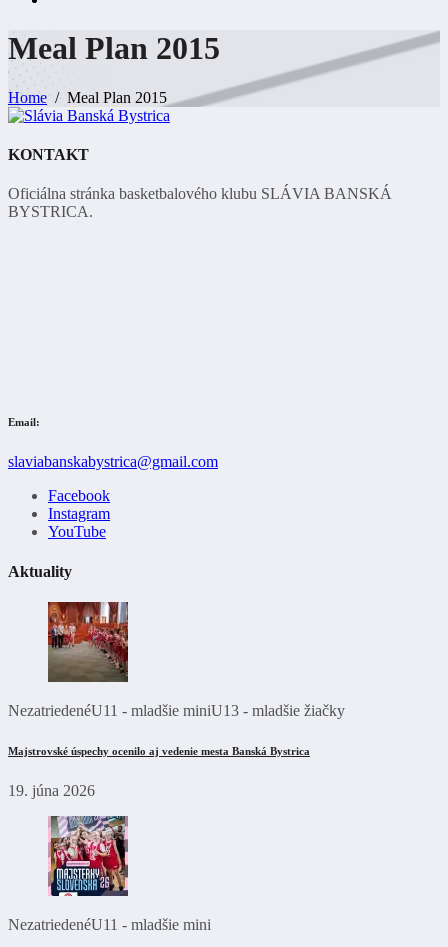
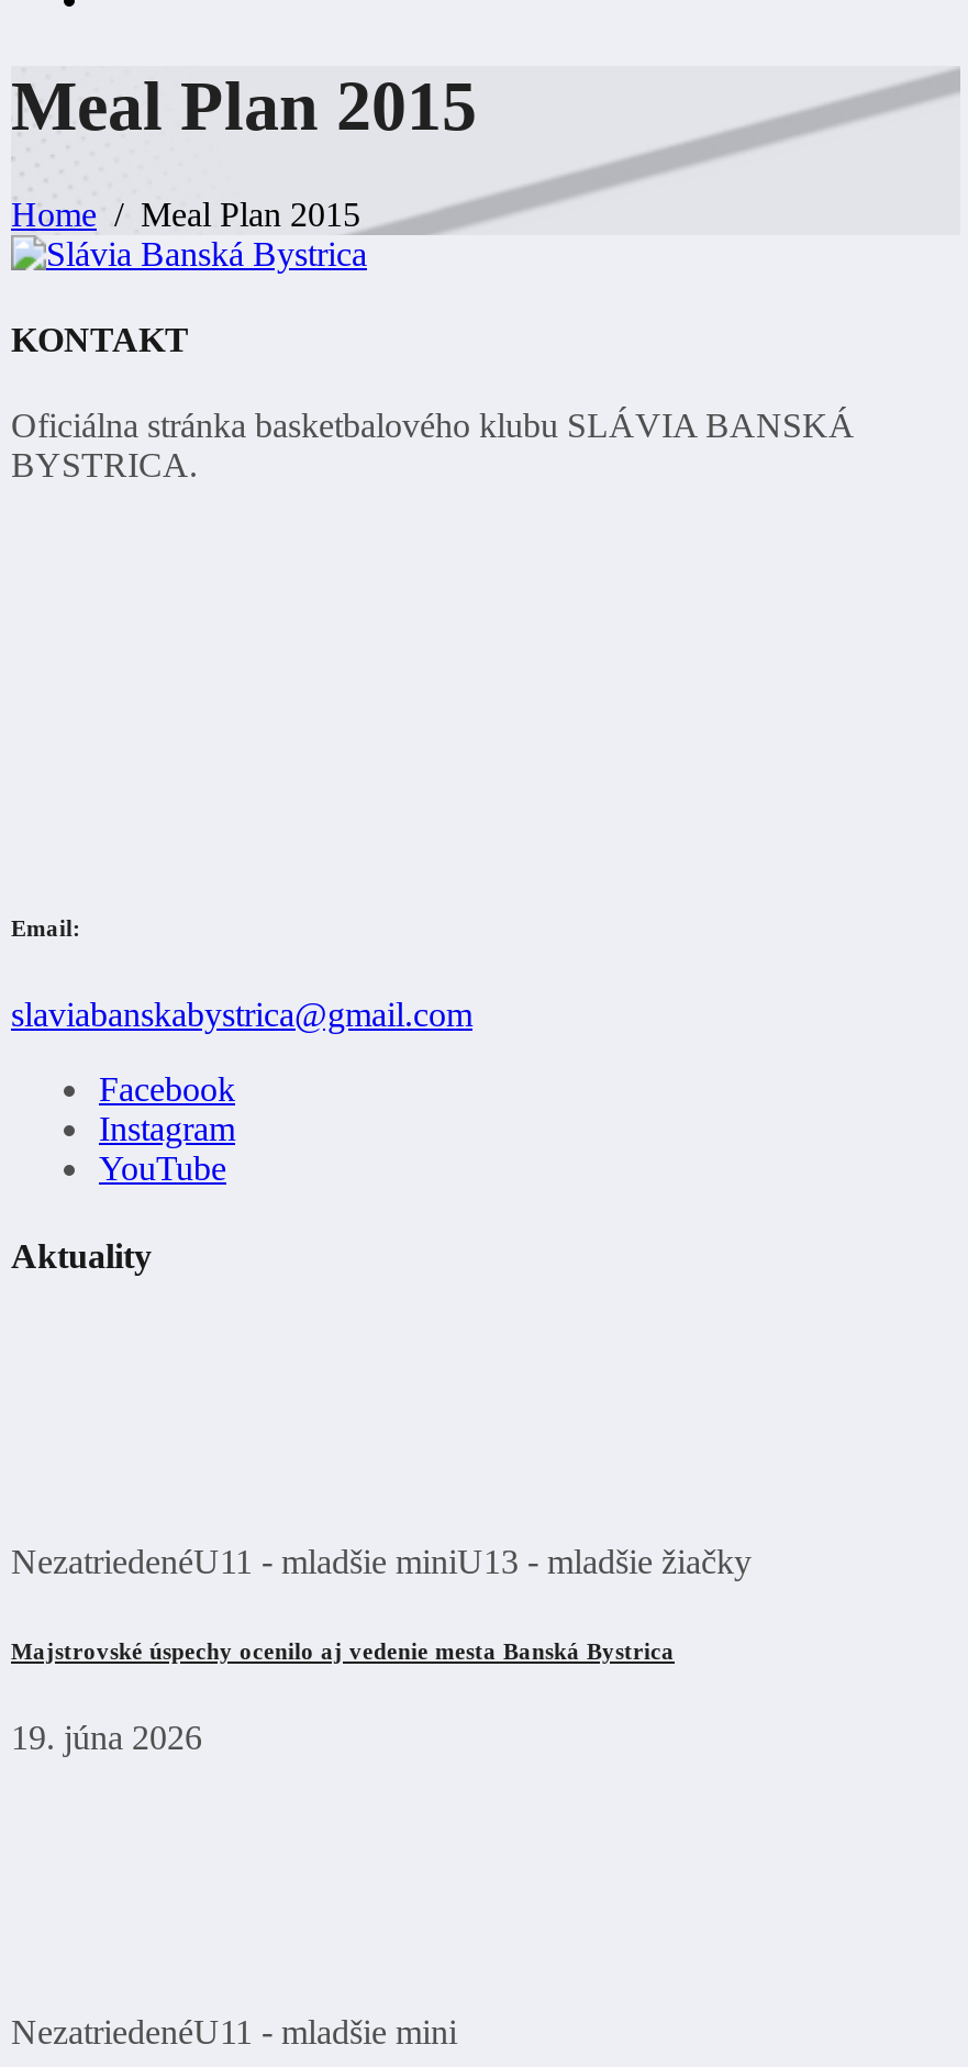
- [image]

- [image]
